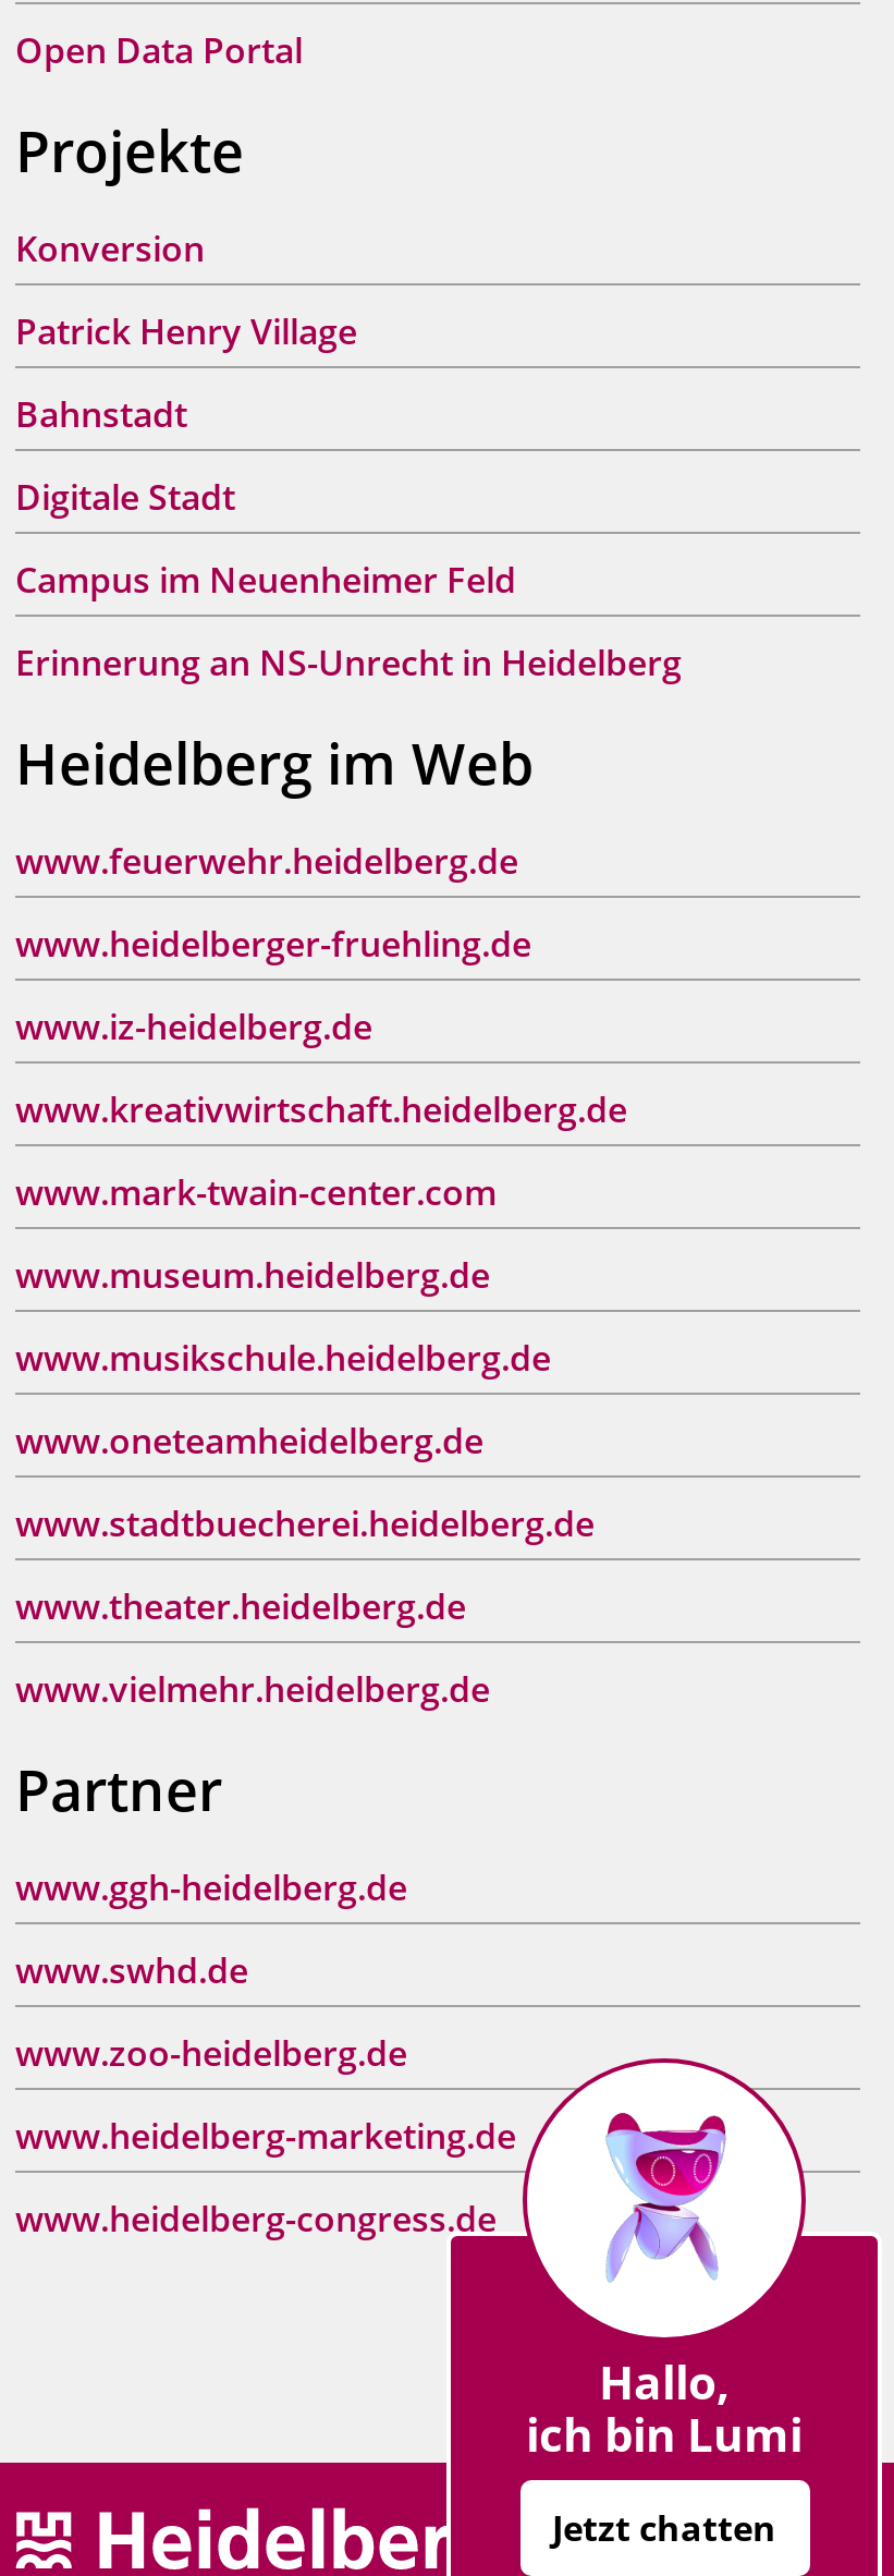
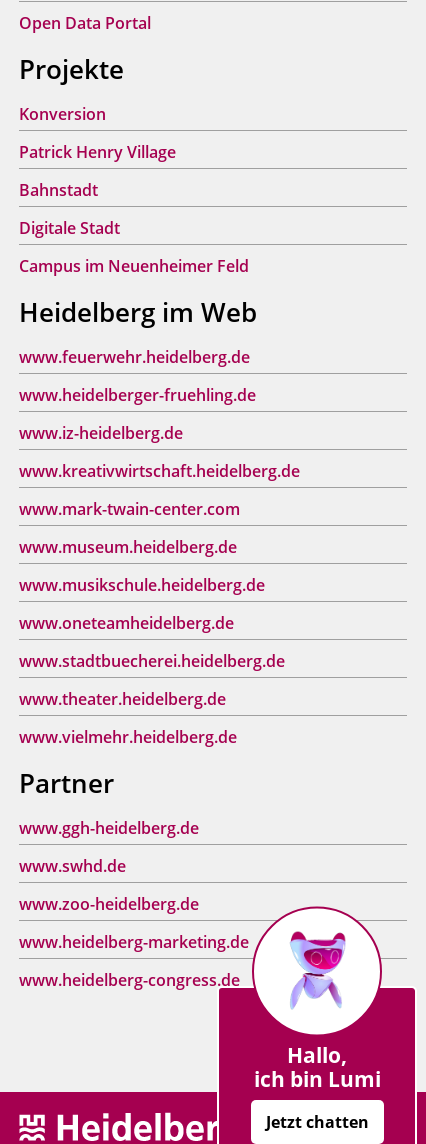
- Erinnerung an NS-Unrecht in Heidelberg
